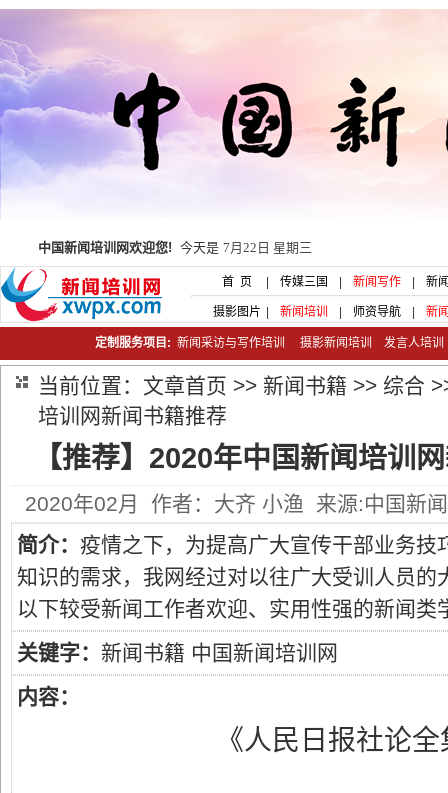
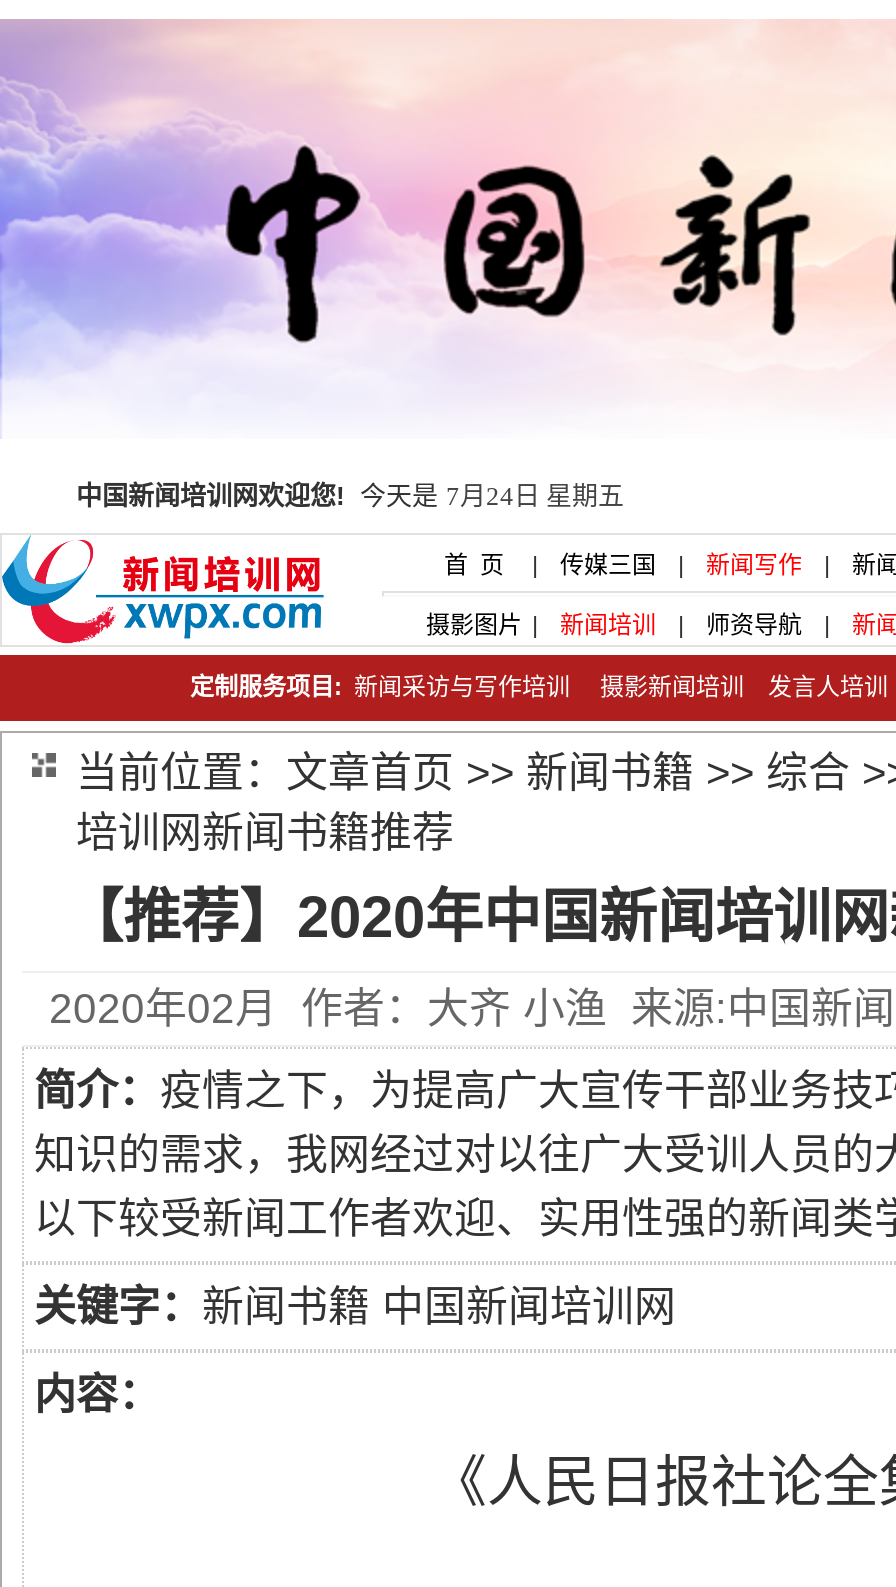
- 中国新闻培训网欢迎您!今天是7月22日 星期三
+ 中国新闻培训网欢迎您!今天是7月24日 星期五
